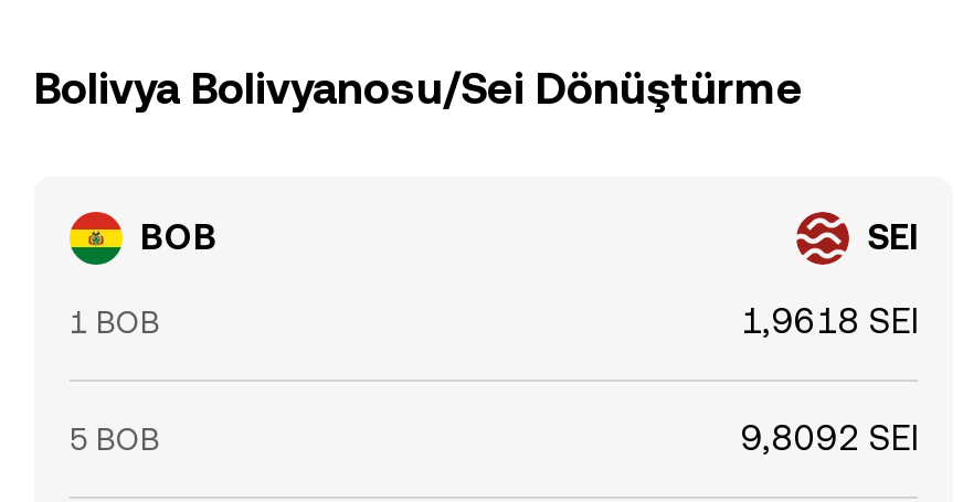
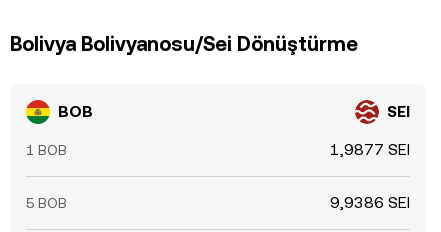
- 1,9618 SEI
+ 1,9877 SEI

- 9,8092 SEI
+ 9,9386 SEI
